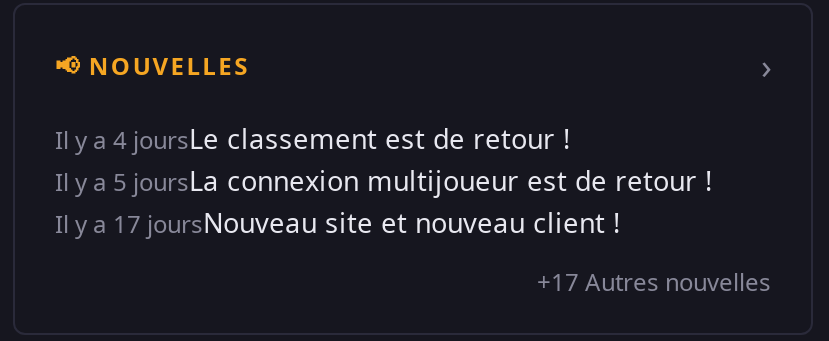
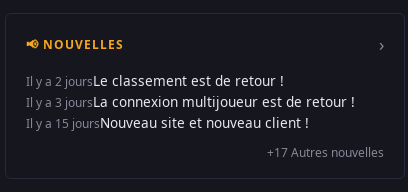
- Il y a 4 joursLe classement est de retour !
+ Il y a 2 joursLe classement est de retour !

- Il y a 5 joursLa connexion multijoueur est de retour !
+ Il y a 3 joursLa connexion multijoueur est de retour !

- Il y a 17 joursNouveau site et nouveau client !
+ Il y a 15 joursNouveau site et nouveau client !
